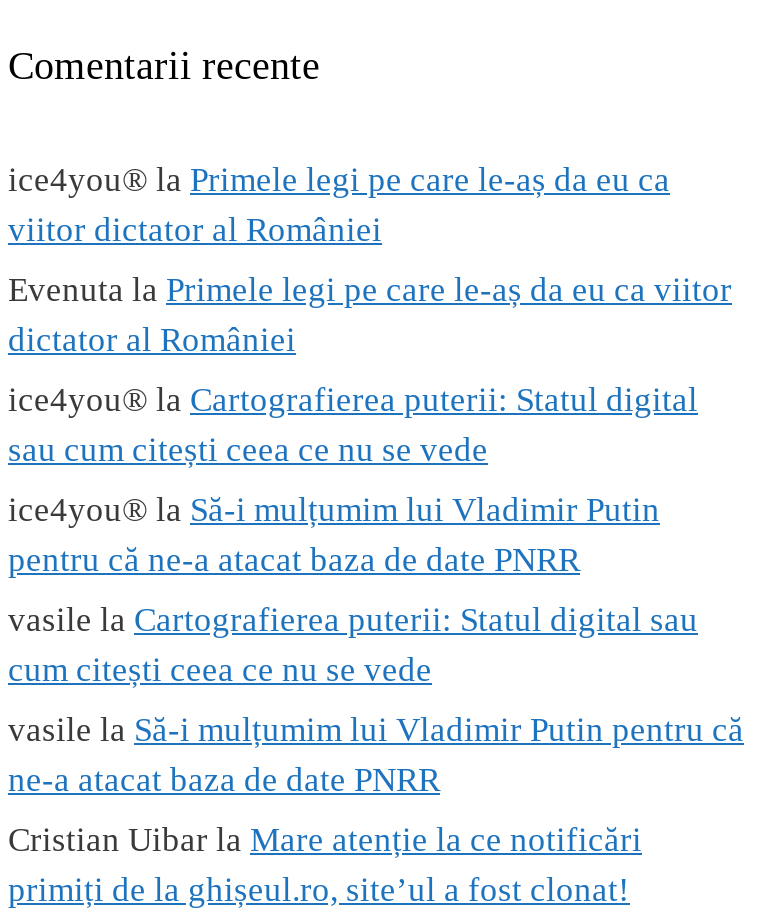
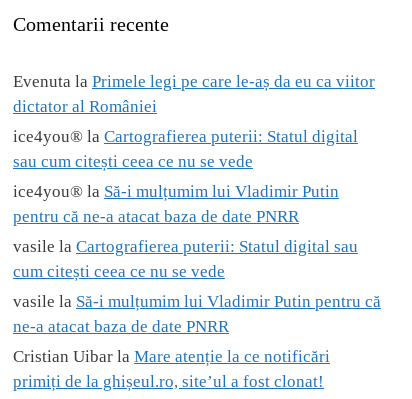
- ice4you® la Primele legi pe care le-aș da eu ca
- viitor dictator al României
